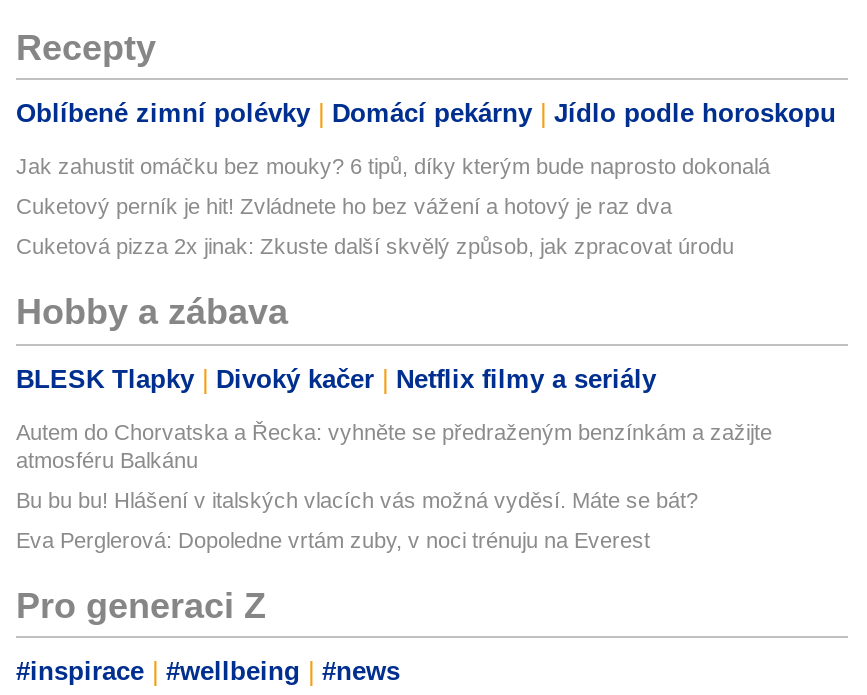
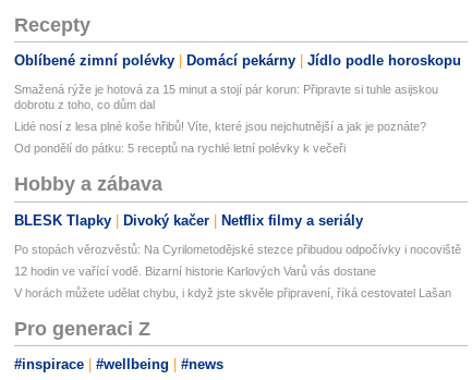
- Jak zahustit omáčku bez mouky? 6 tipů, díky kterým bude naprosto dokonalá
+ Smažená rýže je hotová za 15 minut a stojí pár korun: Připravte si tuhle asijskou
+ dobrotu z toho, co dům dal

- Cuketový perník je hit! Zvládnete ho bez vážení a hotový je raz dva
+ Lidé nosí z lesa plné koše hřibů! Víte, které jsou nejchutnější a jak je poznáte?

- Cuketová pizza 2x jinak: Zkuste další skvělý způsob, jak zpracovat úrodu
+ Od pondělí do pátku: 5 receptů na rychlé letní polévky k večeři

- Autem do Chorvatska a Řecka: vyhněte se předraženým benzínkám a zažijte
- atmosféru Balkánu
+ Po stopách věrozvěstů: Na Cyrilometodějské stezce přibudou odpočívky i nocoviště

- Bu bu bu! Hlášení v italských vlacích vás možná vyděsí. Máte se bát?
+ 12 hodin ve vařící vodě. Bizarní historie Karlových Varů vás dostane

- Eva Perglerová: Dopoledne vrtám zuby, v noci trénuju na Everest
+ V horách můžete udělat chybu, i když jste skvěle připravení, říká cestovatel Lašan
